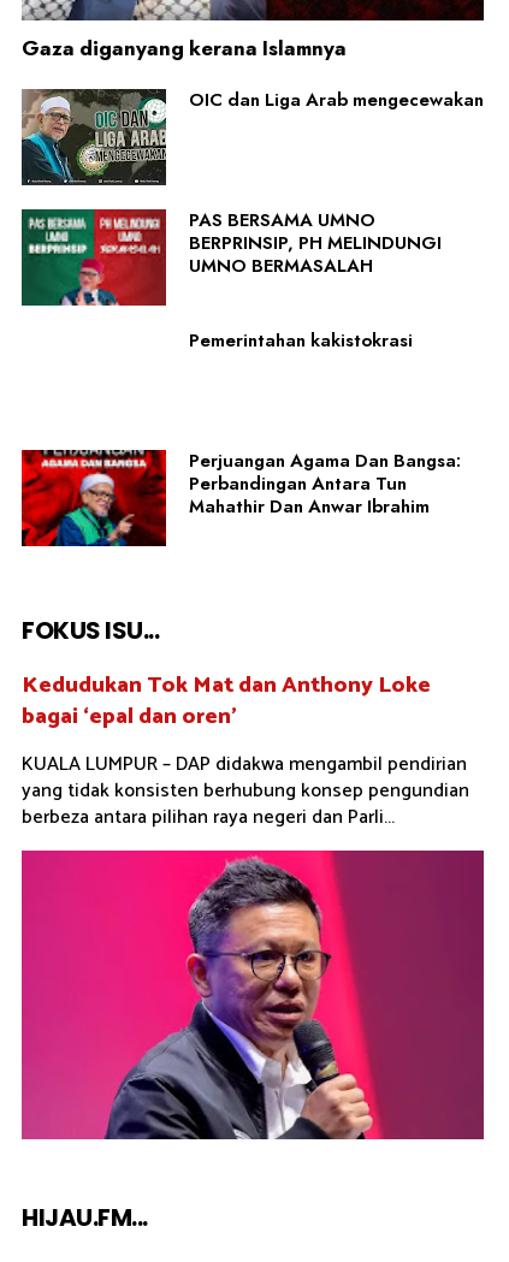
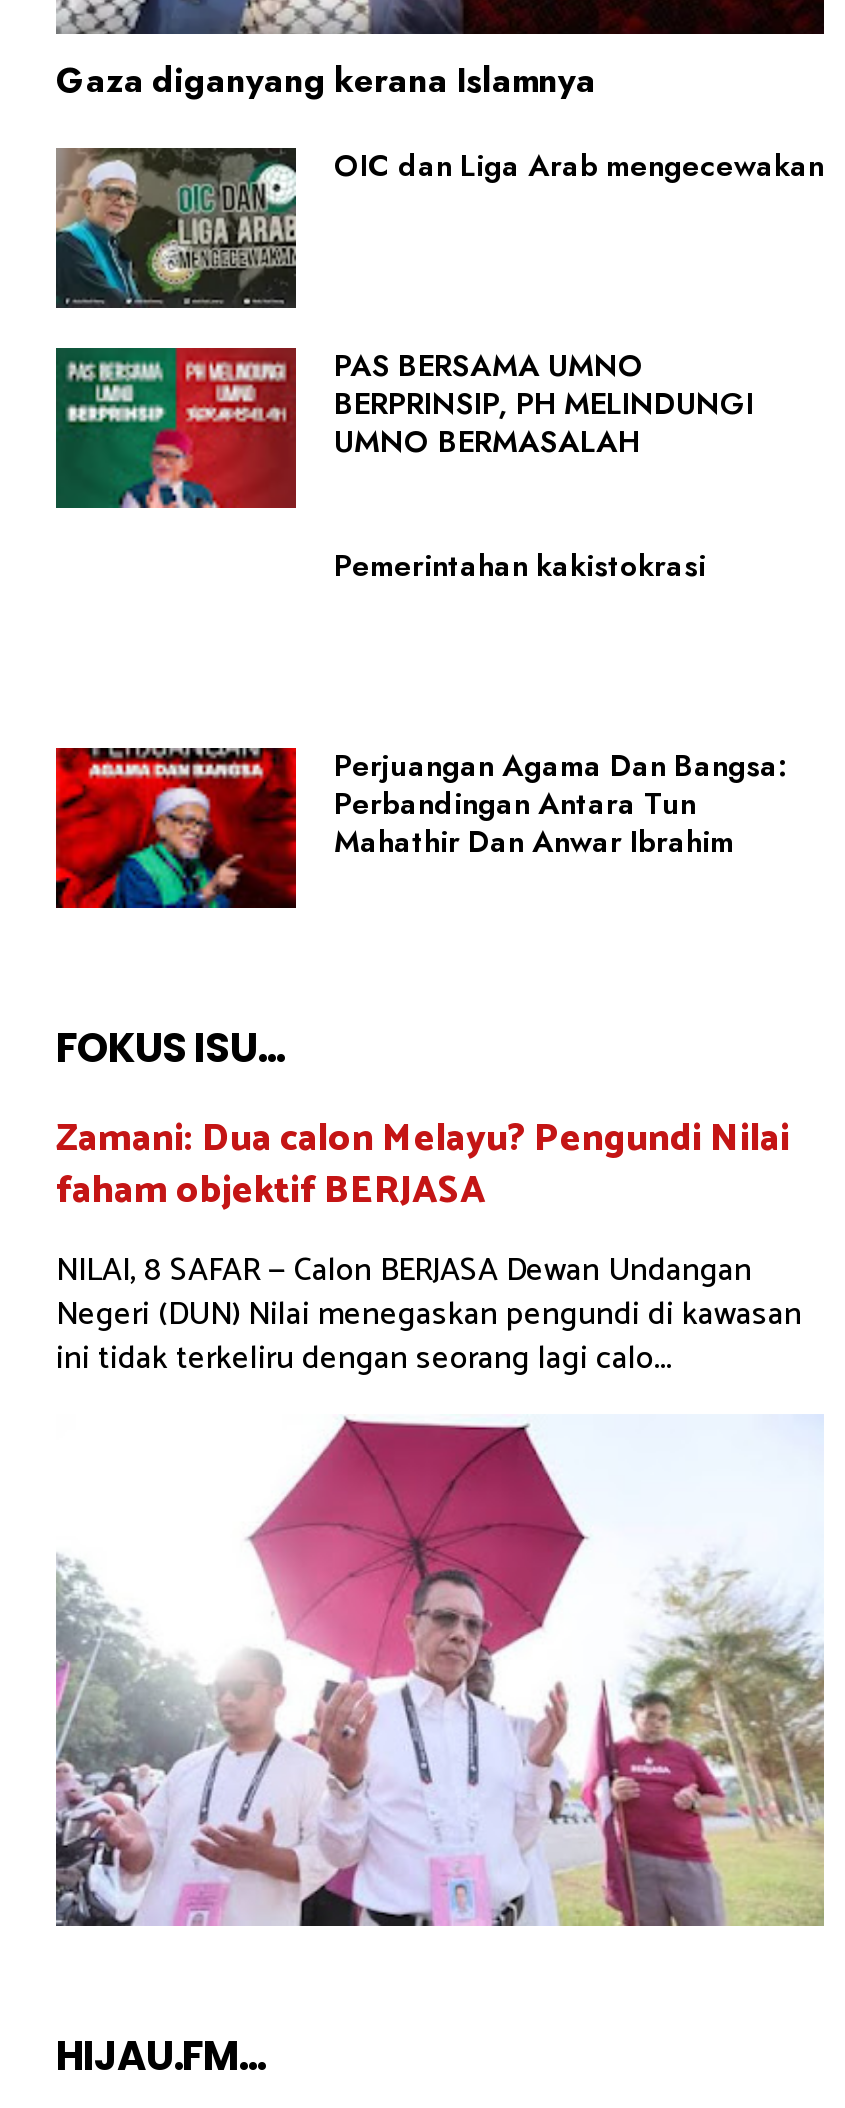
- Kedudukan Tok Mat dan Anthony Loke
- bagai ‘epal dan oren’
- KUALA LUMPUR – DAP didakwa mengambil pendirian
- yang tidak konsisten berhubung konsep pengundian
- berbeza antara pilihan raya negeri dan Parli...
+ Zamani: Dua calon Melayu? Pengundi Nilai
+ faham objektif BERJASA
+ NILAI, 8 SAFAR — Calon BERJASA Dewan Undangan
+ Negeri (DUN) Nilai menegaskan pengundi di kawasan
+ ini tidak terkeliru dengan seorang lagi calo...

- [image]
+ [image]
